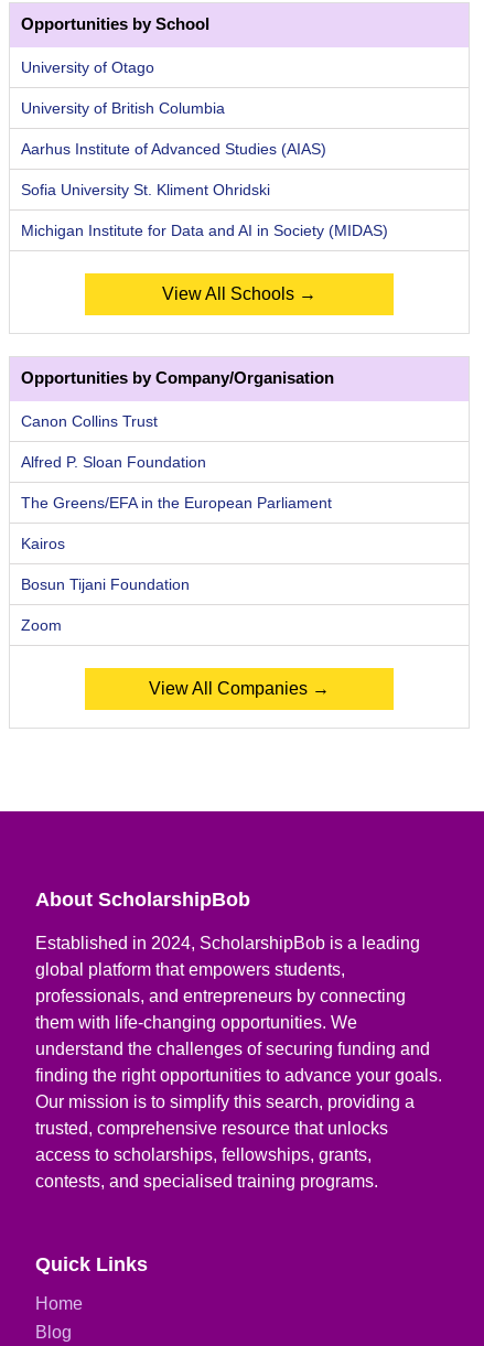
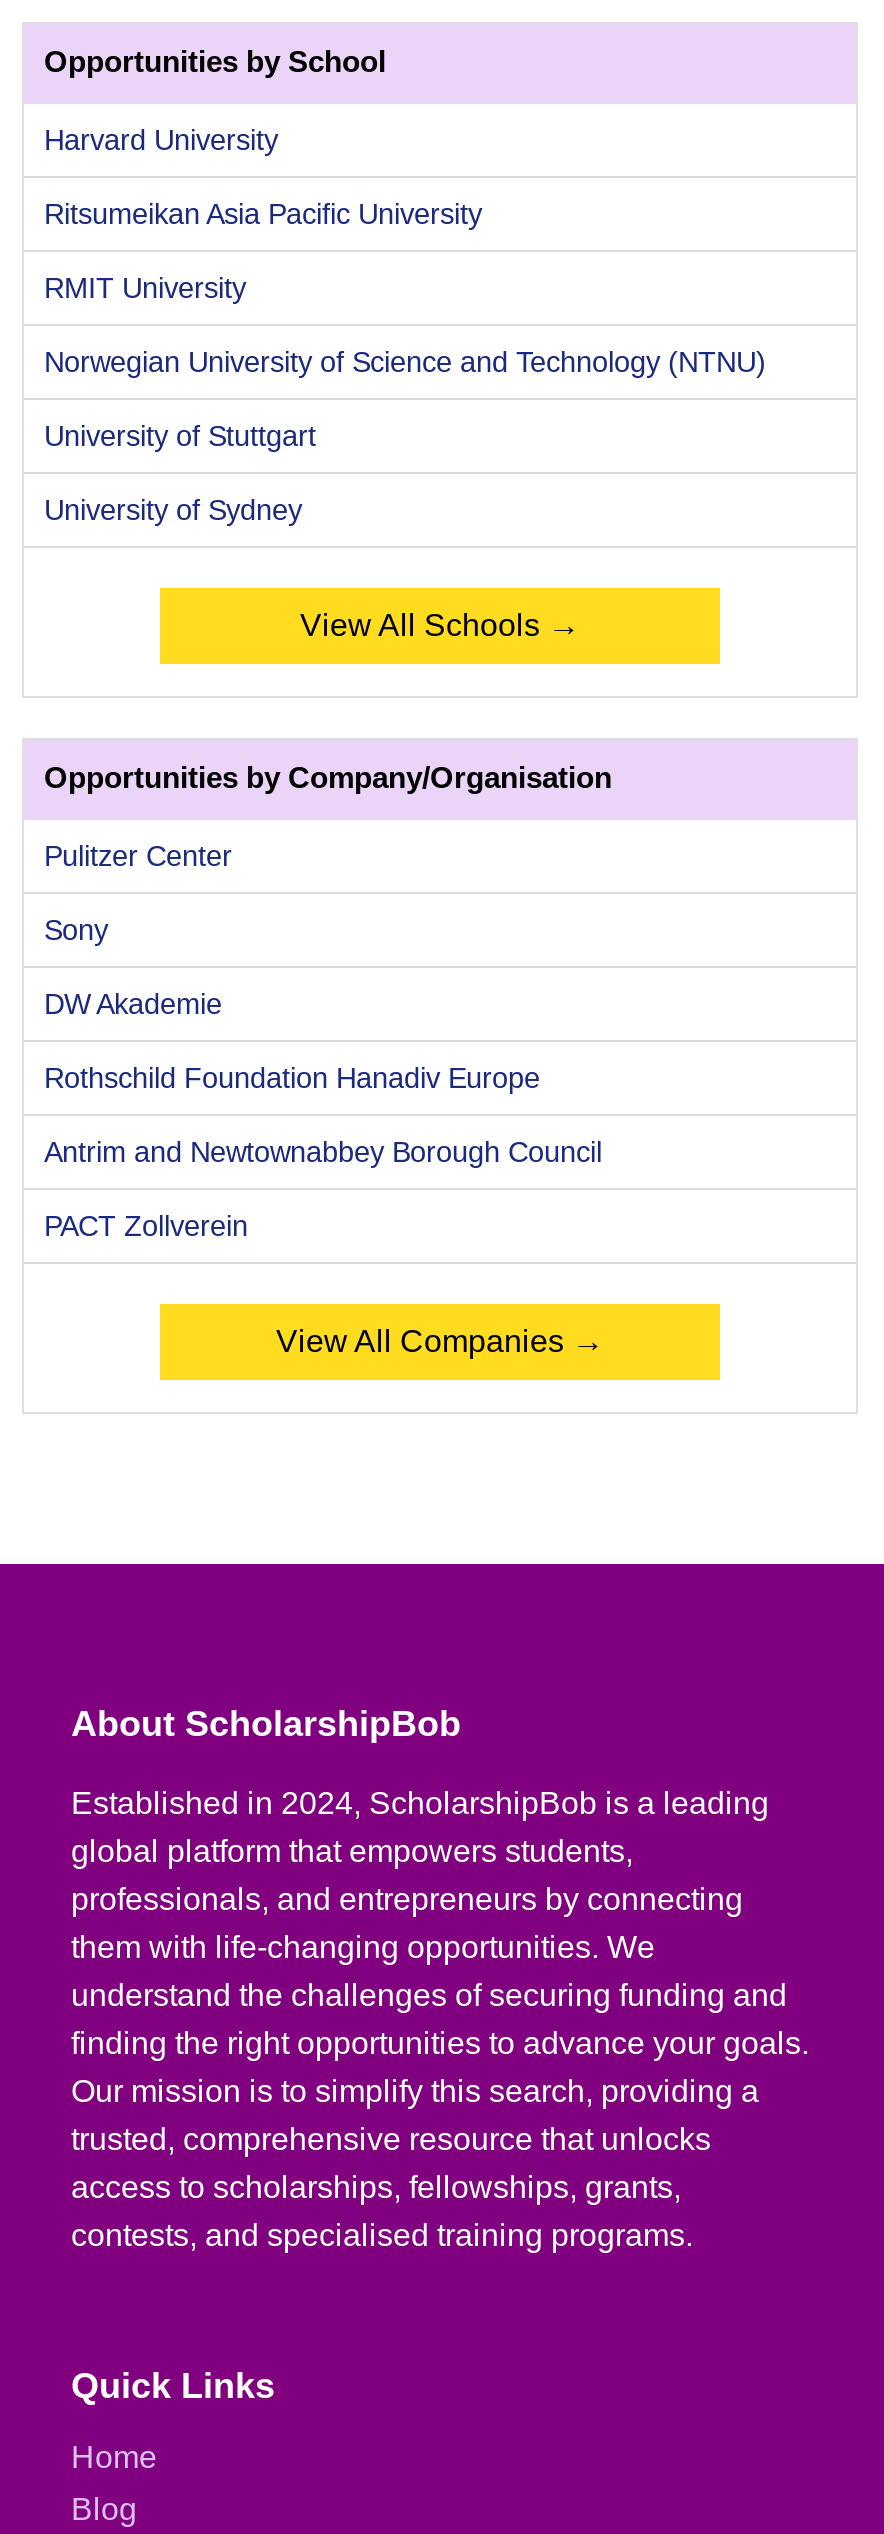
- University of Otago
- University of British Columbia
- Aarhus Institute of Advanced Studies (AIAS)
- Sofia University St. Kliment Ohridski
- Michigan Institute for Data and AI in Society (MIDAS)
+ Harvard University
+ Ritsumeikan Asia Pacific University
+ RMIT University
+ Norwegian University of Science and Technology (NTNU)
+ University of Stuttgart
+ University of Sydney

- Canon Collins Trust
+ Pulitzer Center

- Alfred P. Sloan Foundation
+ Sony

- The Greens/EFA in the European Parliament
+ DW Akademie

- Kairos
+ Rothschild Foundation Hanadiv Europe

- Bosun Tijani Foundation
+ Antrim and Newtownabbey Borough Council

- Zoom
+ PACT Zollverein
